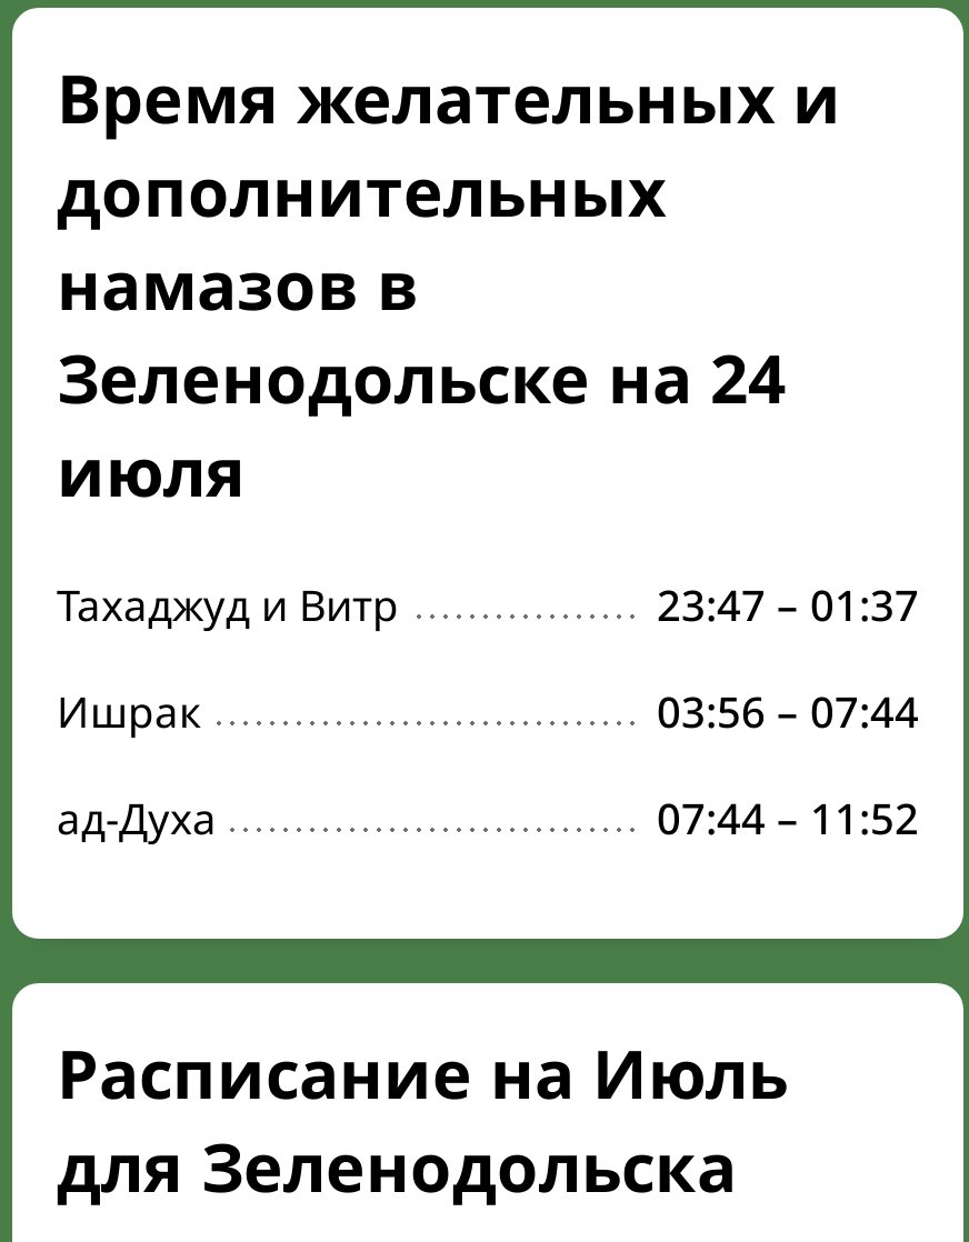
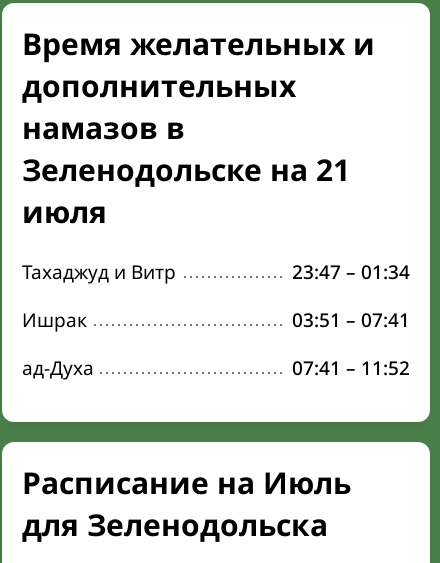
- Зеленодольске на 24
+ Зеленодольске на 21

- 23:47 – 01:37
+ 23:47 – 01:34

- 03:56 – 07:44
+ 03:51 – 07:41

- 07:44 – 11:52
+ 07:41 – 11:52
